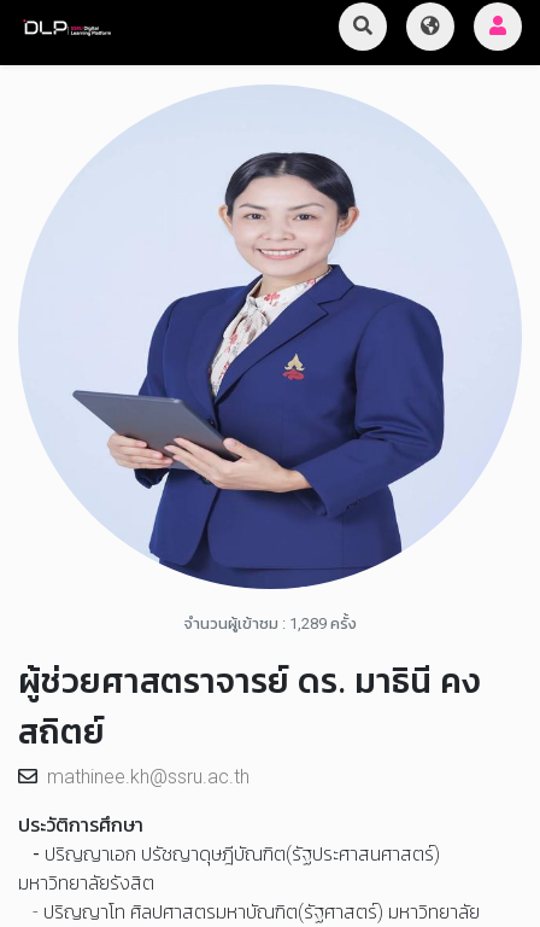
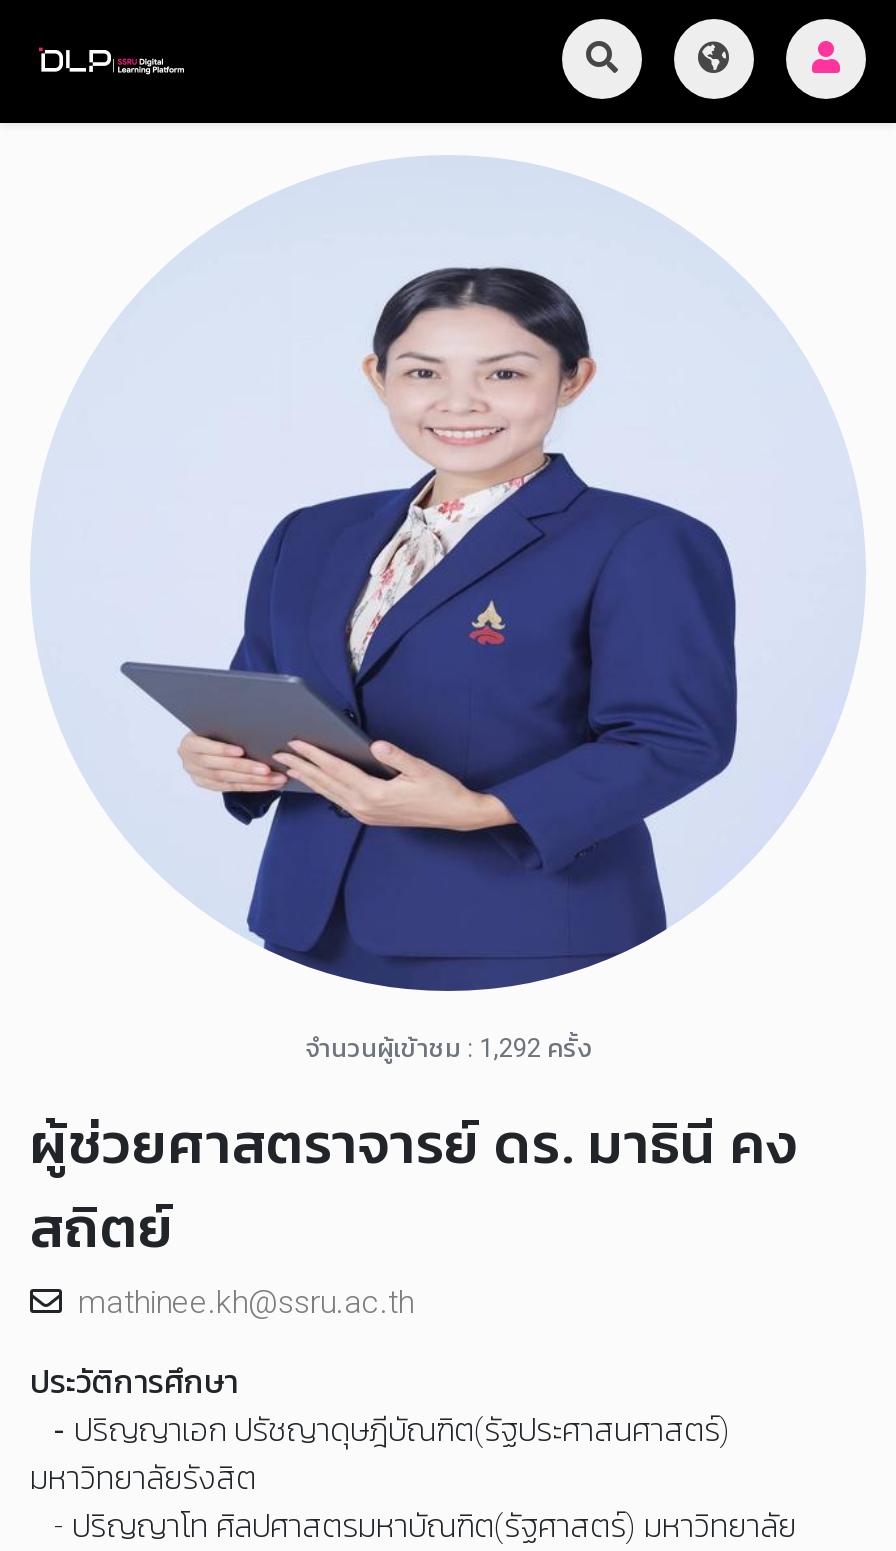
- จำนวนผู้เข้าชม : 1,289 ครั้ง
+ จำนวนผู้เข้าชม : 1,292 ครั้ง
